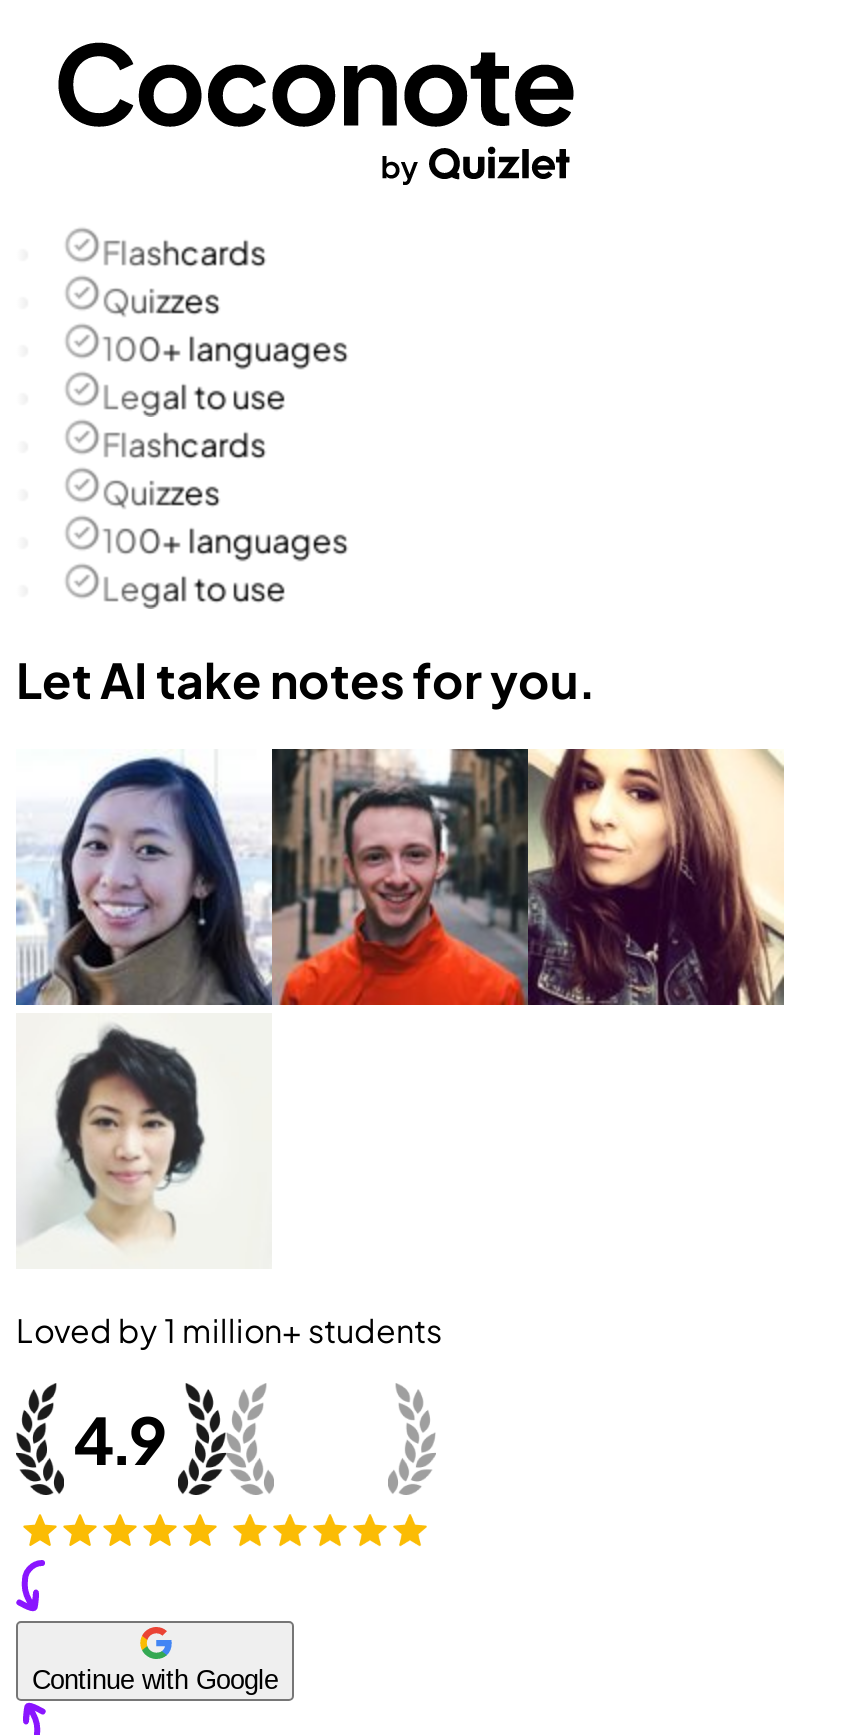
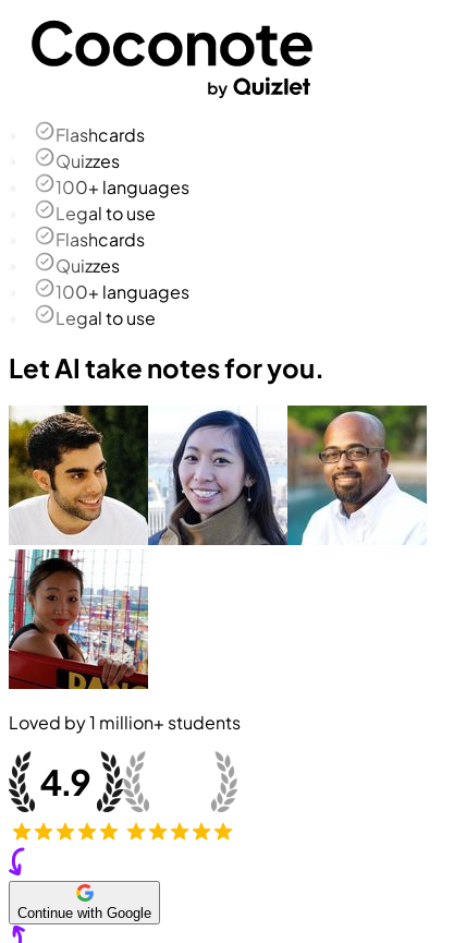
- [image]
+ [image]
